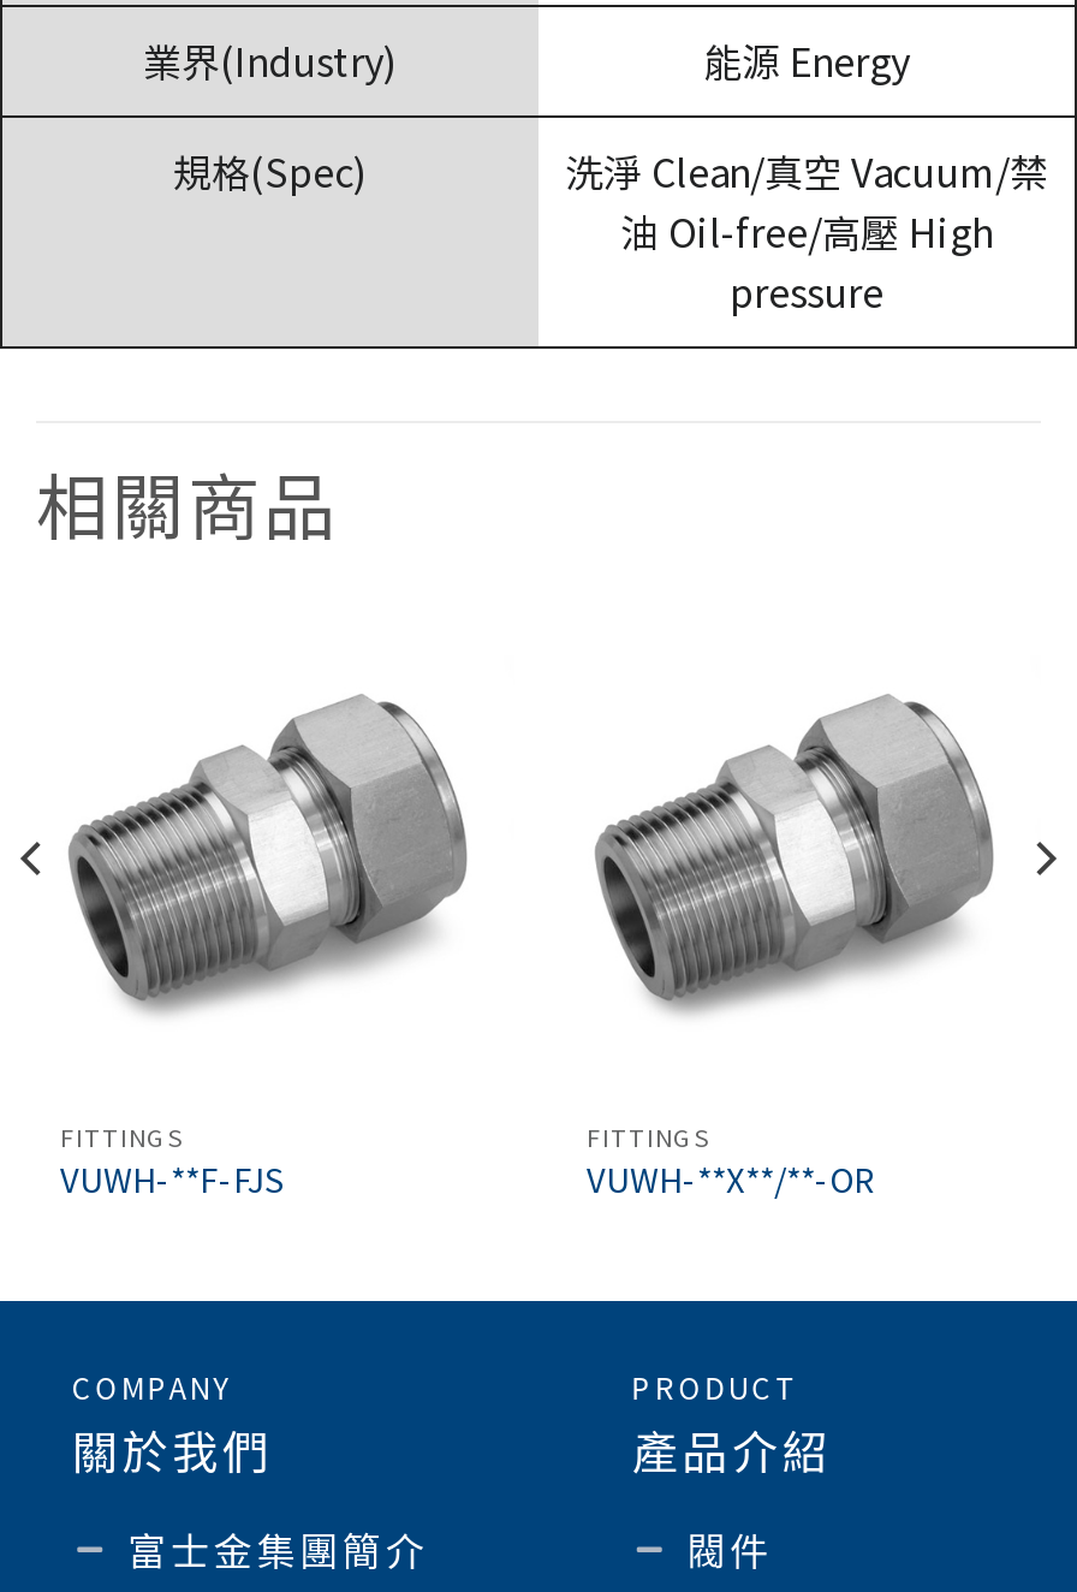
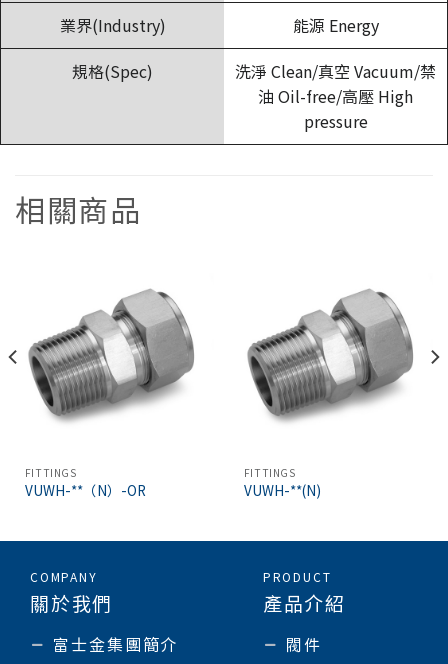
- VUWH-**F-FJS
+ VUWH-**（N）-OR

- VUWH-**X**/**-OR
+ VUWH-**(N)
